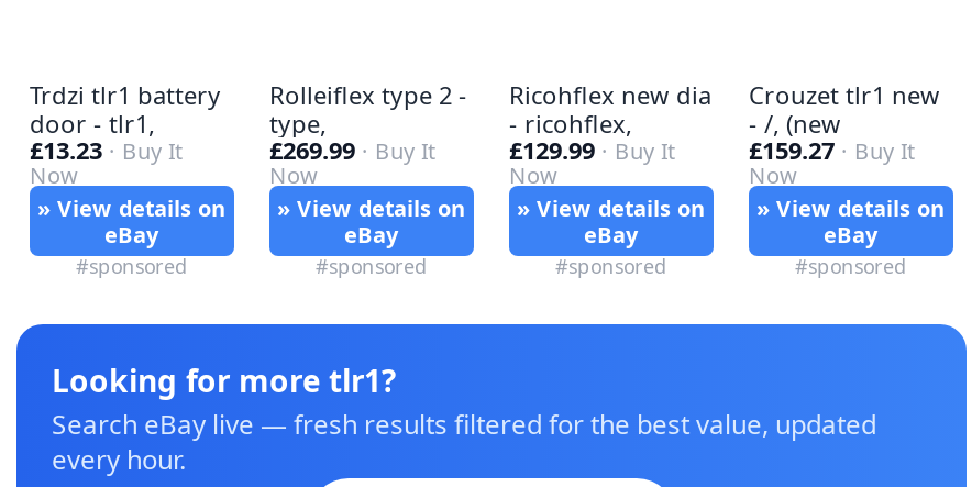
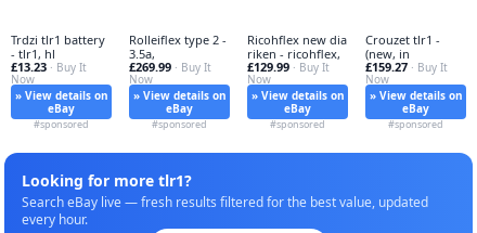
- Crouzet tlr1 new
- - /, (new
+ Crouzet tlr1 -
+ (new, in

- door - tlr1,
+ - tlr1, hl

- type,
+ 3.5a,

- - ricohflex,
+ riken - ricohflex,
